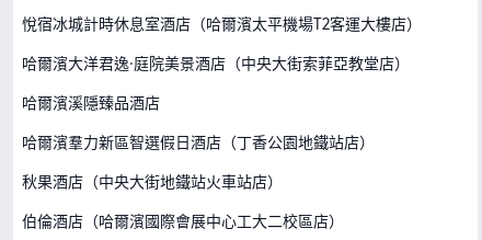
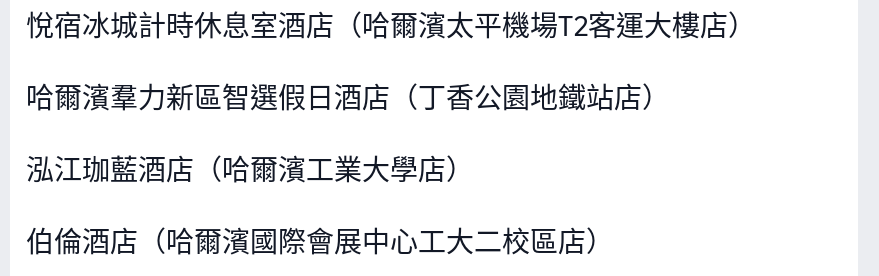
- 哈爾濱大洋君逸·庭院美景酒店（中央大街索菲亞教堂店）
- 哈爾濱溪隱臻品酒店

- 秋果酒店（中央大街地鐵站火車站店）
+ 泓江珈藍酒店（哈爾濱工業大學店）
